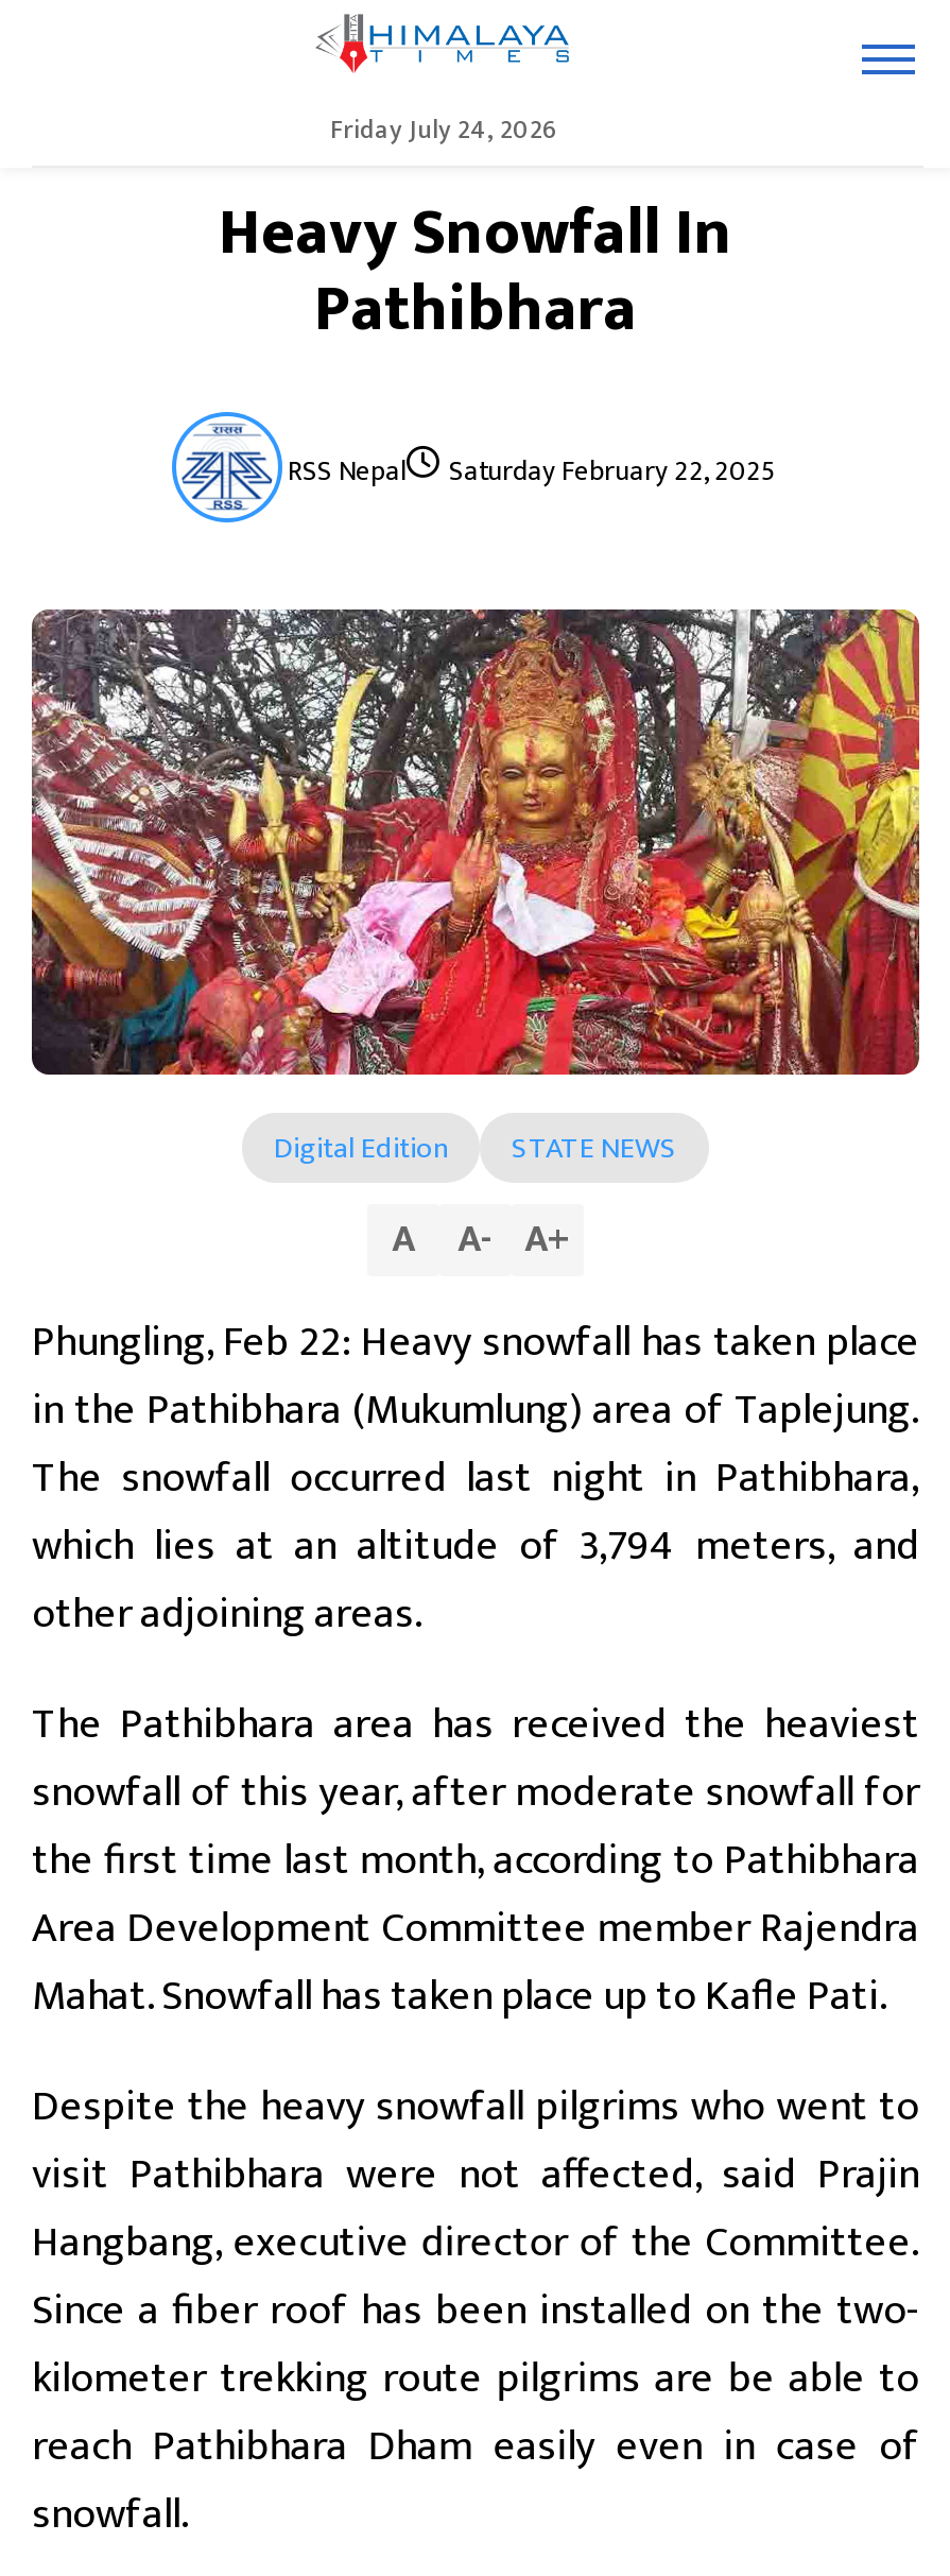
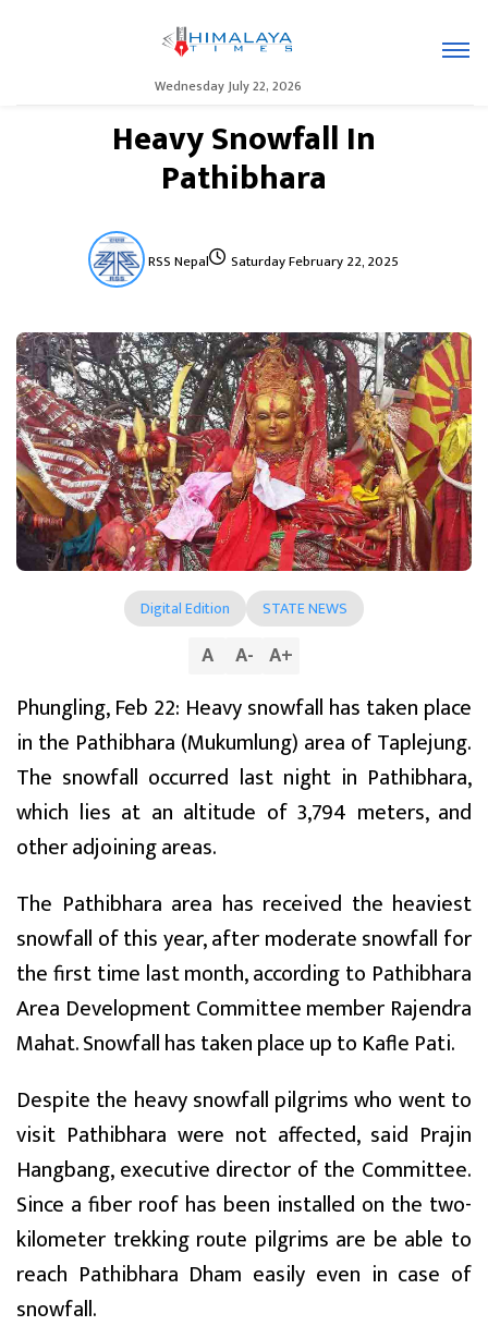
- Friday July 24, 2026
+ Wednesday July 22, 2026
